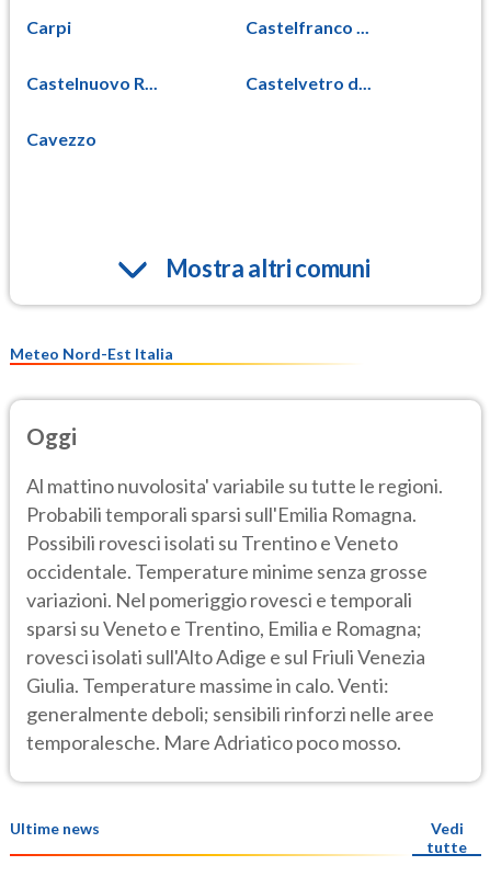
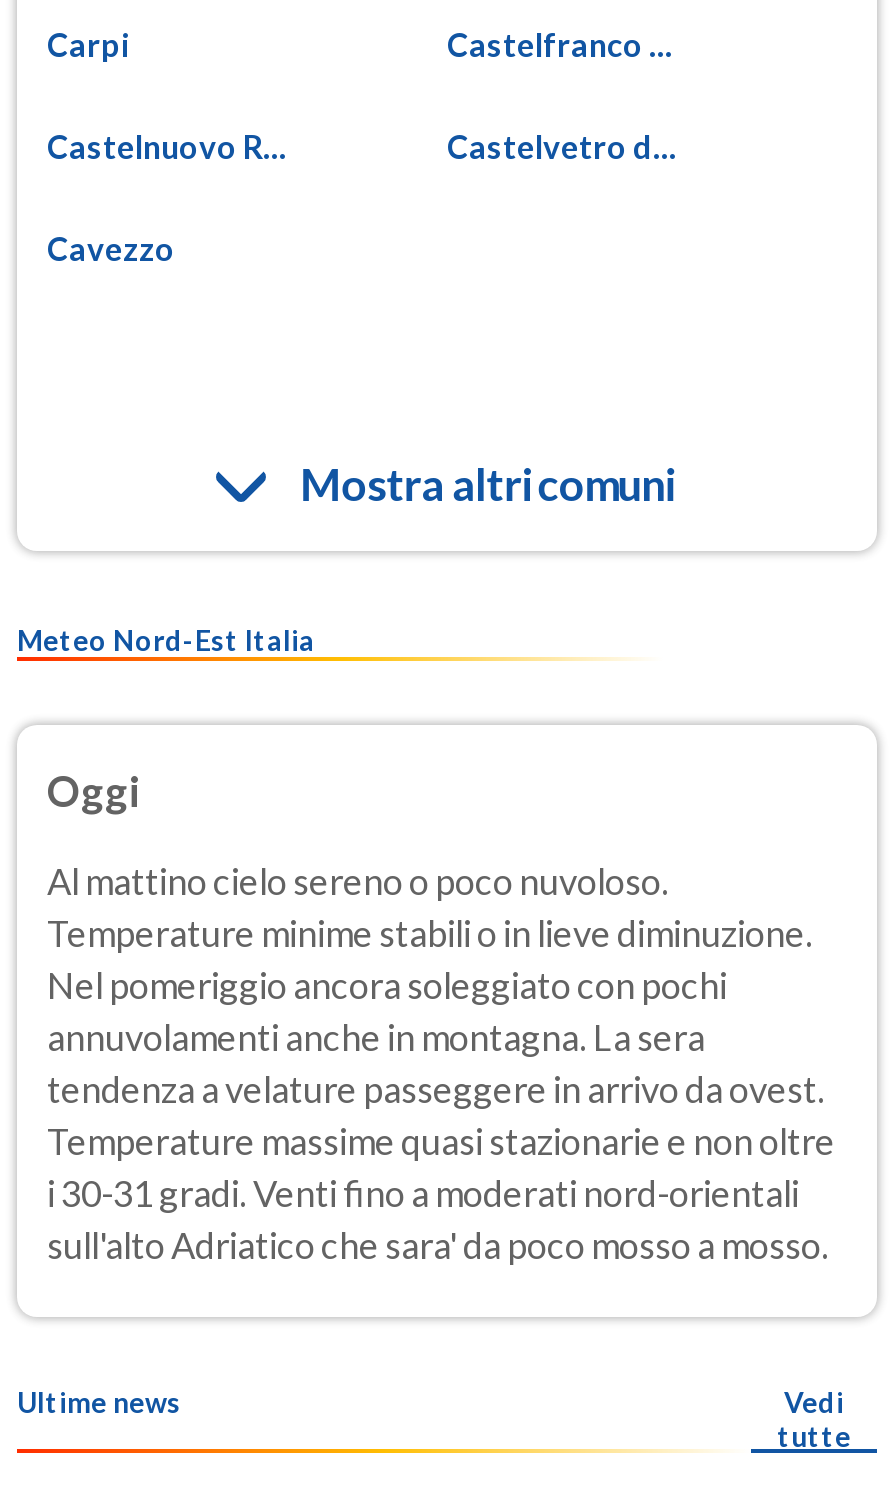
- Al mattino nuvolosita' variabile su tutte le regioni.
- Probabili temporali sparsi sull'Emilia Romagna.
- Possibili rovesci isolati su Trentino e Veneto
- occidentale. Temperature minime senza grosse
- variazioni. Nel pomeriggio rovesci e temporali
- sparsi su Veneto e Trentino, Emilia e Romagna;
- rovesci isolati sull'Alto Adige e sul Friuli Venezia
- Giulia. Temperature massime in calo. Venti:
- generalmente deboli; sensibili rinforzi nelle aree
- temporalesche. Mare Adriatico poco mosso.
+ Al mattino cielo sereno o poco nuvoloso.
+ Temperature minime stabili o in lieve diminuzione.
+ Nel pomeriggio ancora soleggiato con pochi
+ annuvolamenti anche in montagna. La sera
+ tendenza a velature passeggere in arrivo da ovest.
+ Temperature massime quasi stazionarie e non oltre
+ i 30-31 gradi. Venti fino a moderati nord-orientali
+ sull'alto Adriatico che sara' da poco mosso a mosso.
